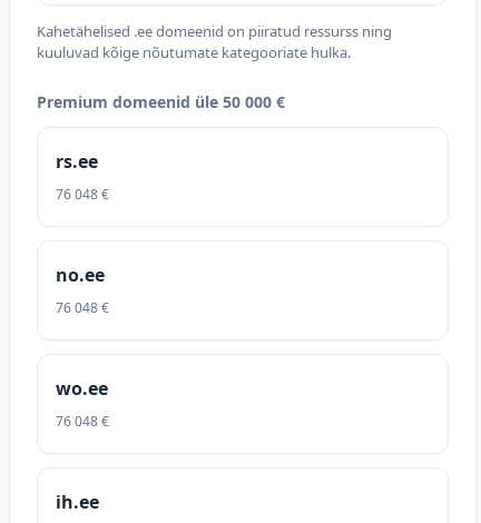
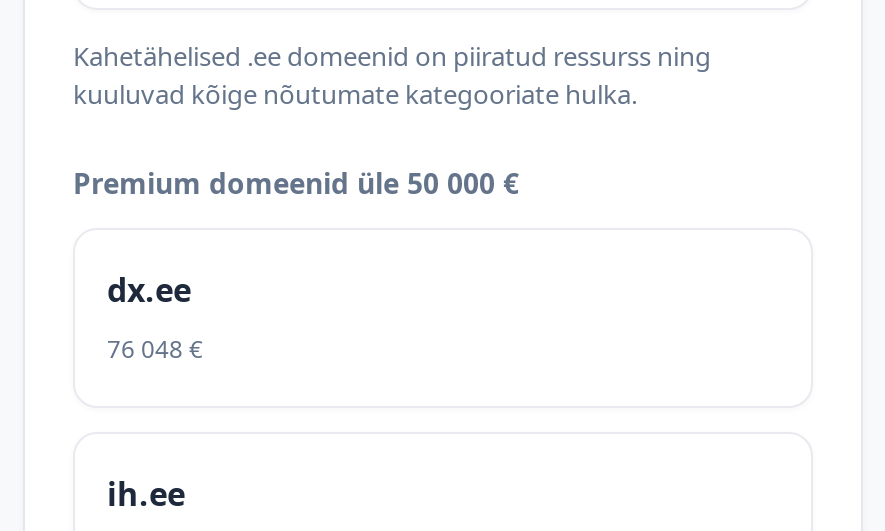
- rs.ee
- 76 048 €
- no.ee
- 76 048 €
- wo.ee
+ dx.ee
